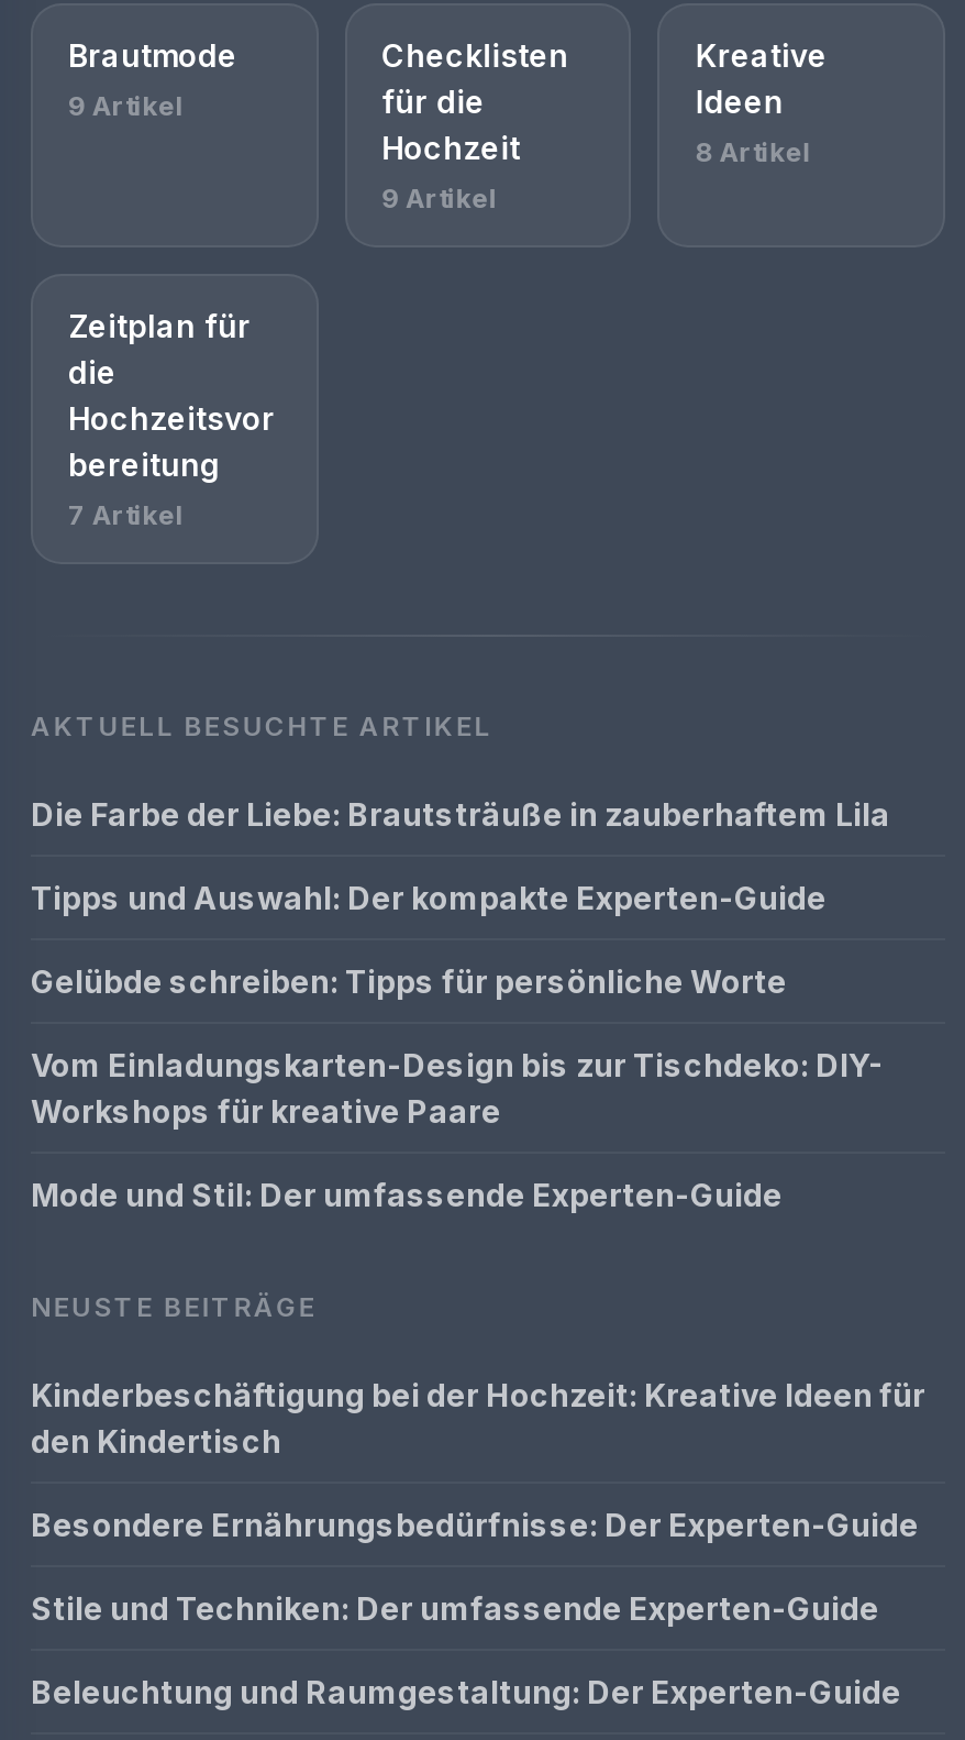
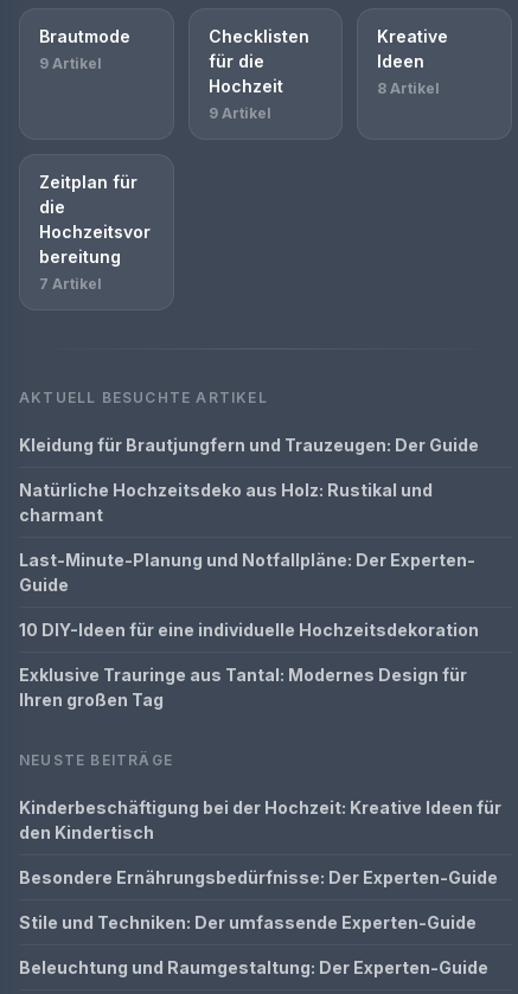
- Die Farbe der Liebe: Brautsträuße in zauberhaftem Lila
+ Kleidung für Brautjungfern und Trauzeugen: Der Guide

- Tipps und Auswahl: Der kompakte Experten-Guide
+ Natürliche Hochzeitsdeko aus Holz: Rustikal und
+ charmant

- Gelübde schreiben: Tipps für persönliche Worte
+ Last-Minute-Planung und Notfallpläne: Der Experten-
+ Guide

- Vom Einladungskarten-Design bis zur Tischdeko: DIY-
- Workshops für kreative Paare
+ 10 DIY-Ideen für eine individuelle Hochzeitsdekoration

- Mode und Stil: Der umfassende Experten-Guide
+ Exklusive Trauringe aus Tantal: Modernes Design für
+ Ihren großen Tag
